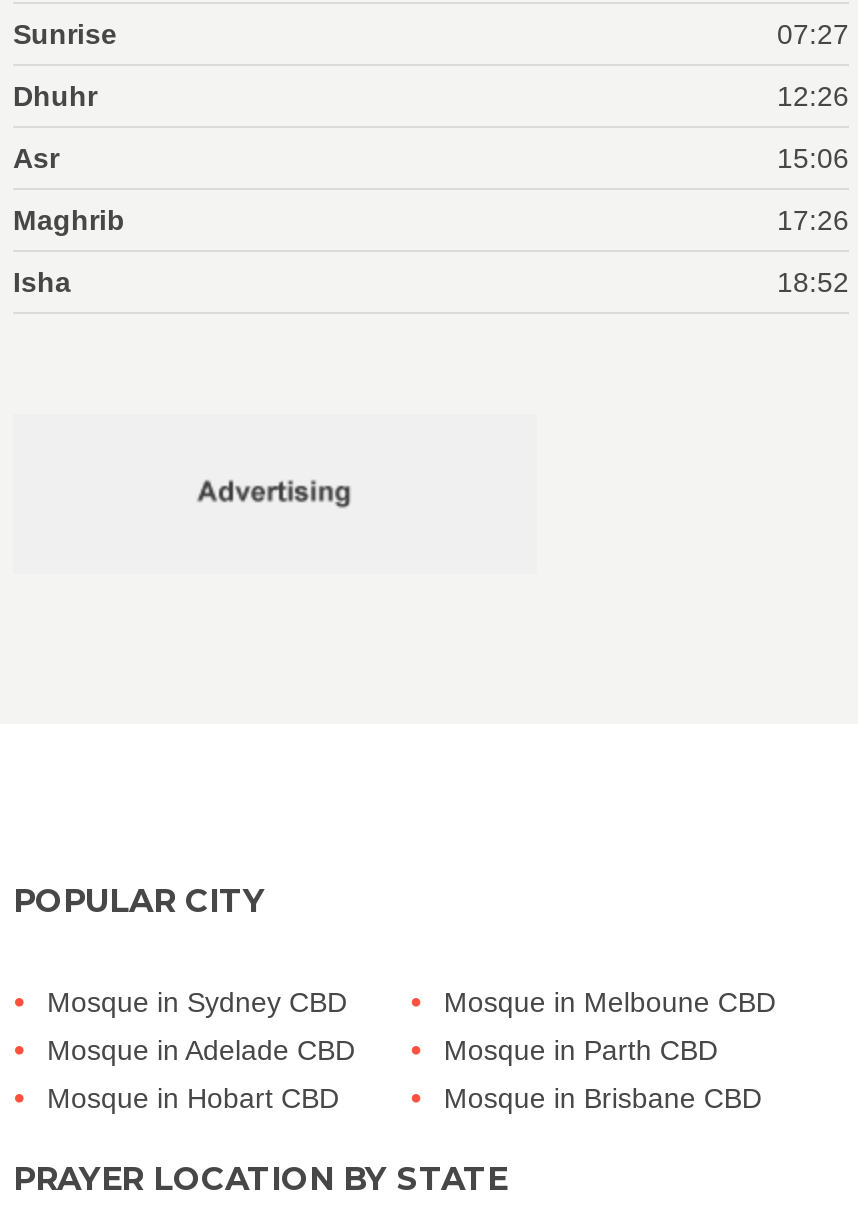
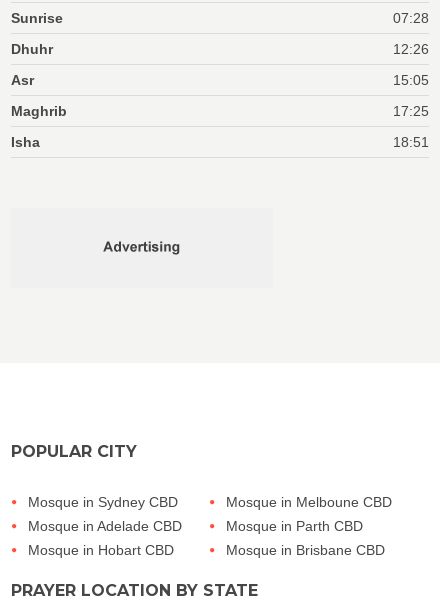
- 07:27
+ 07:28

- 15:06
+ 15:05

- 17:26
+ 17:25

- 18:52
+ 18:51
